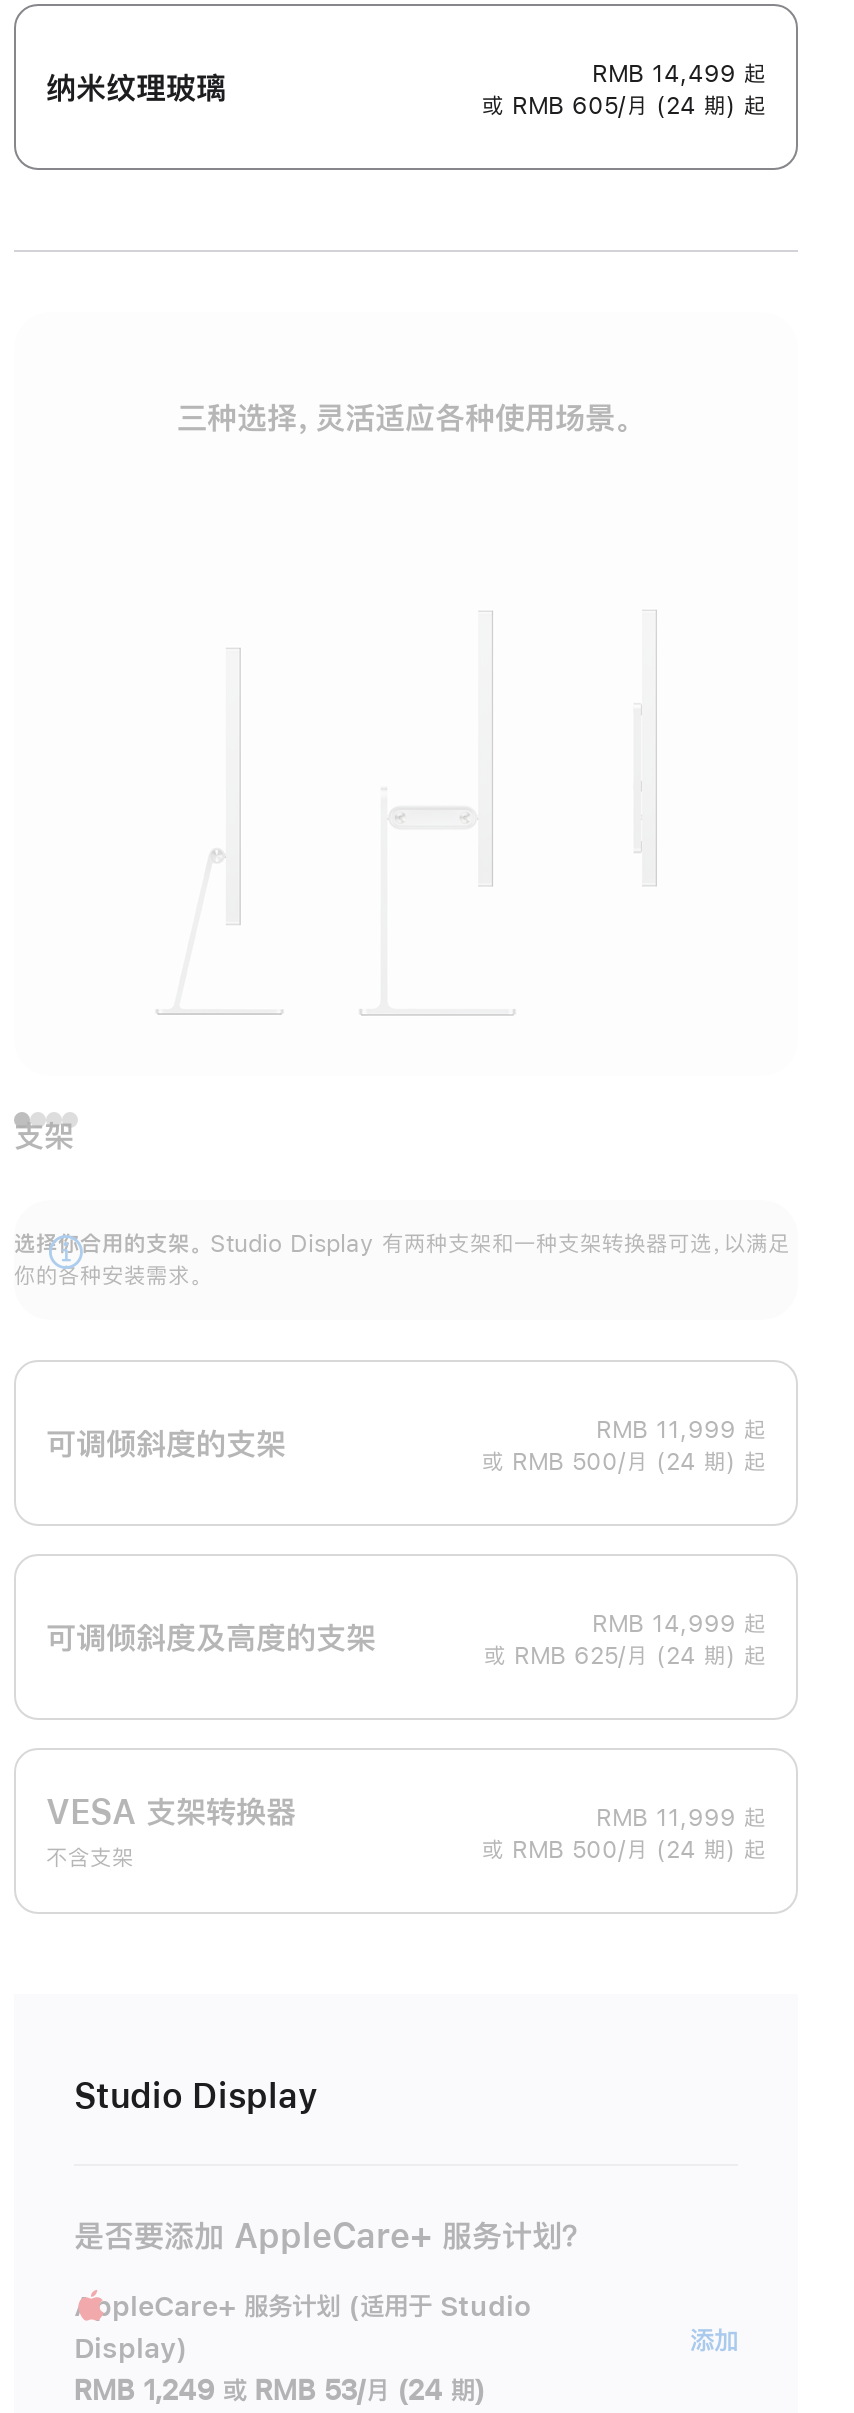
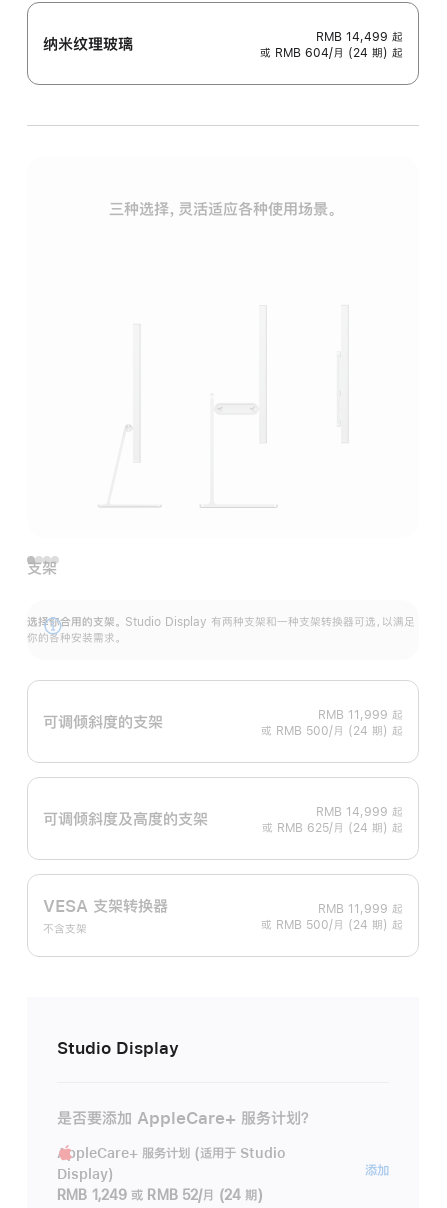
- 或 RMB 605/月 (24 期) 起
+ 或 RMB 604/月 (24 期) 起

- RMB 1,249 或 RMB 53/月 (24 期)
+ RMB 1,249 或 RMB 52/月 (24 期)
